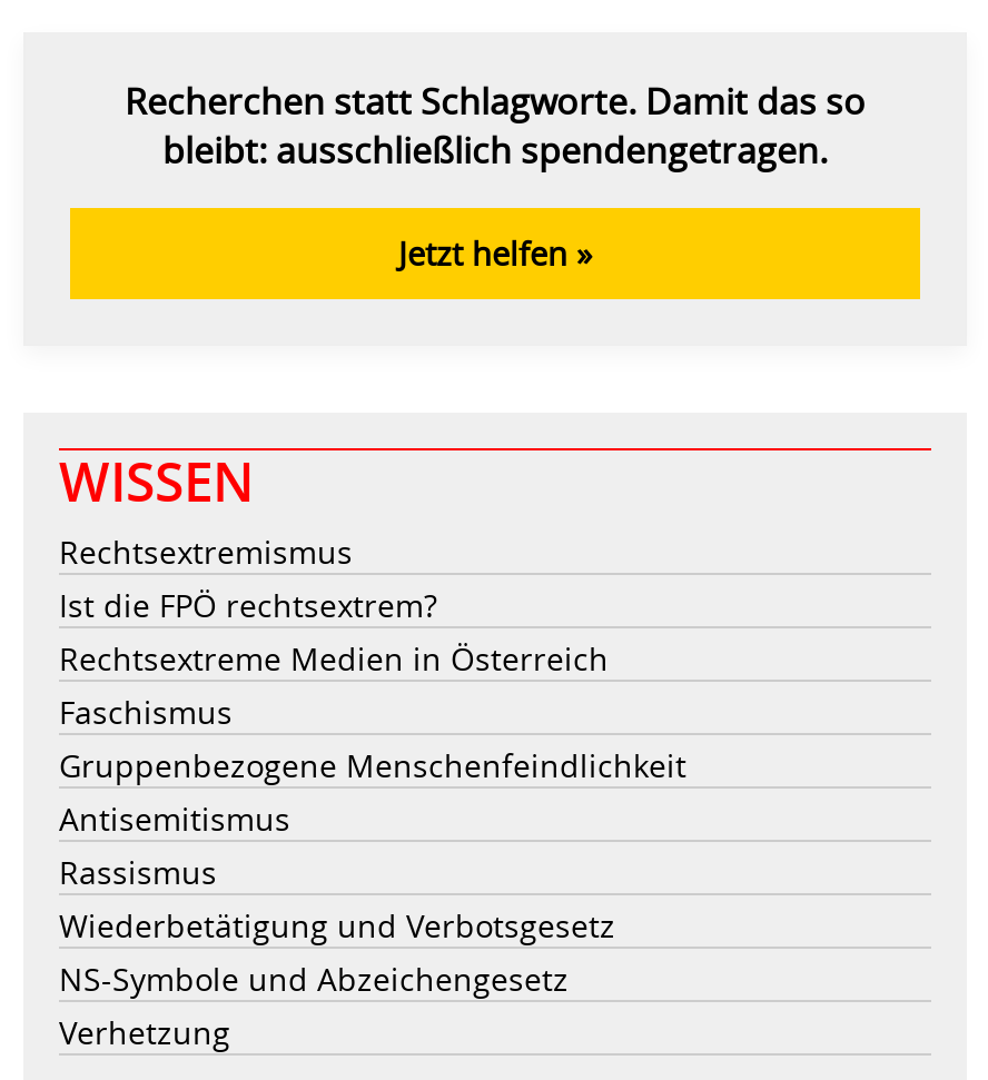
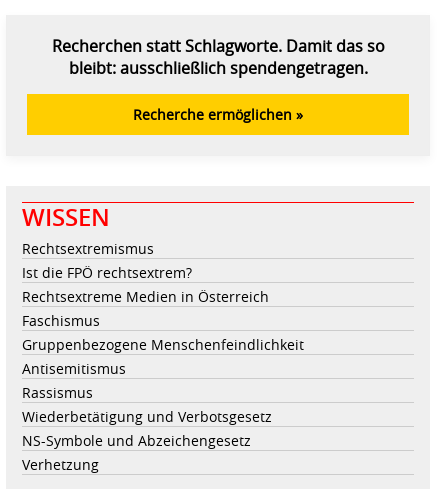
- Jetzt helfen »
+ Recherche ermöglichen »
